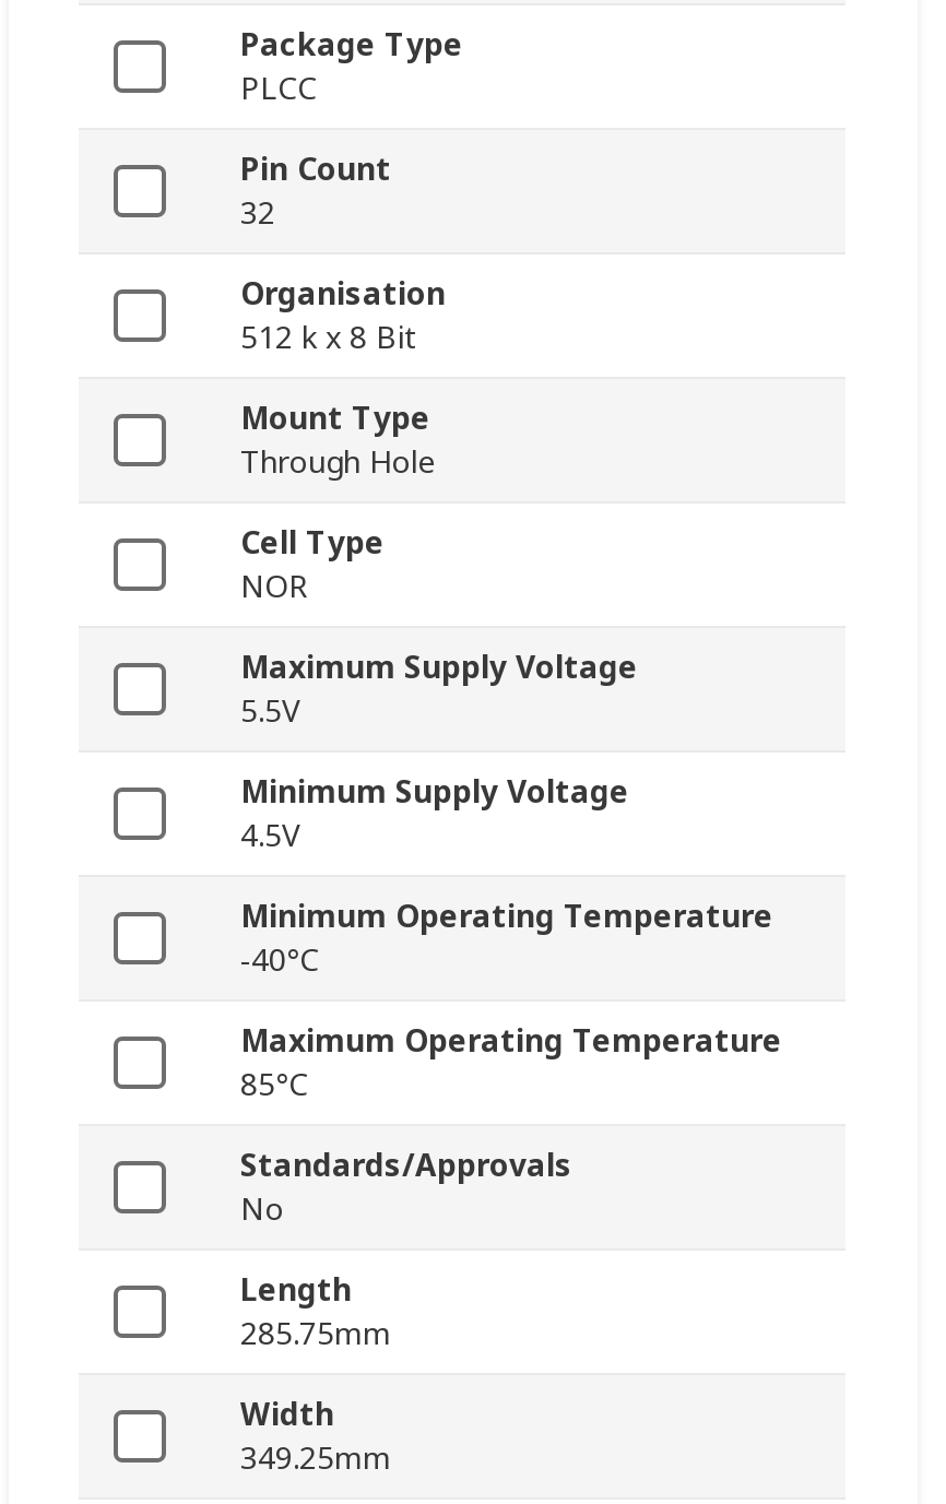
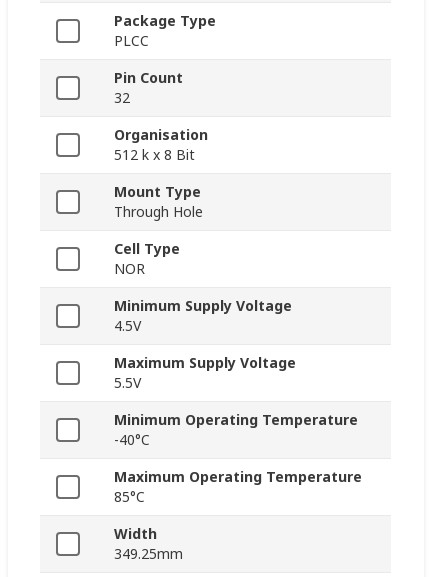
moved down: Maximum Supply Voltage | 5.5V

- Standards/Approvals
- No
- Length
- 285.75mm
